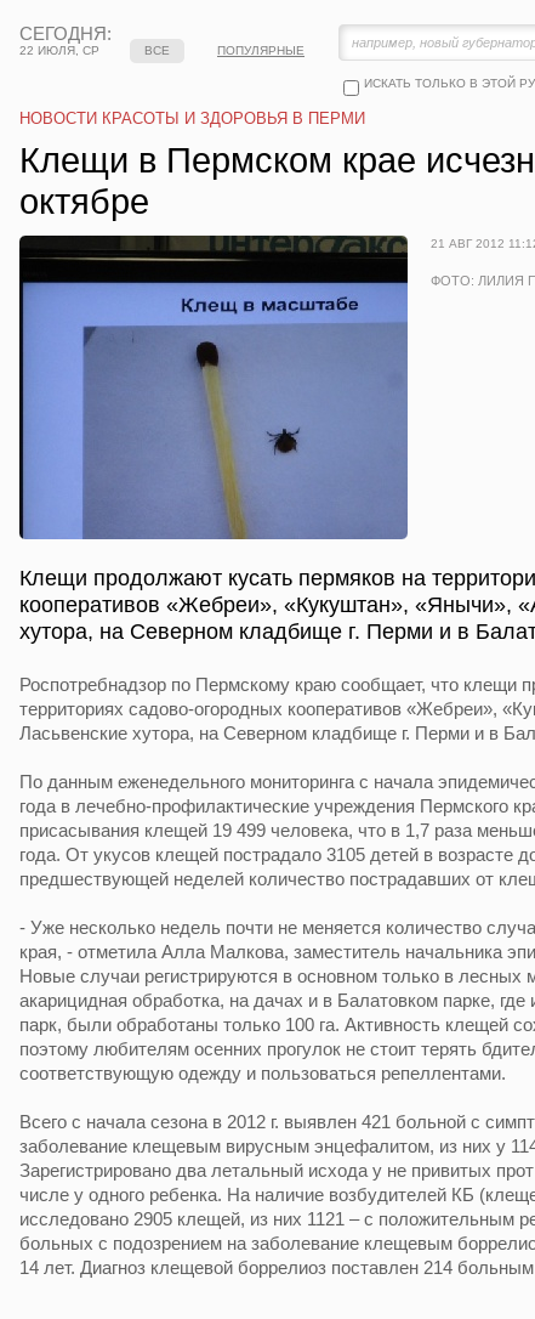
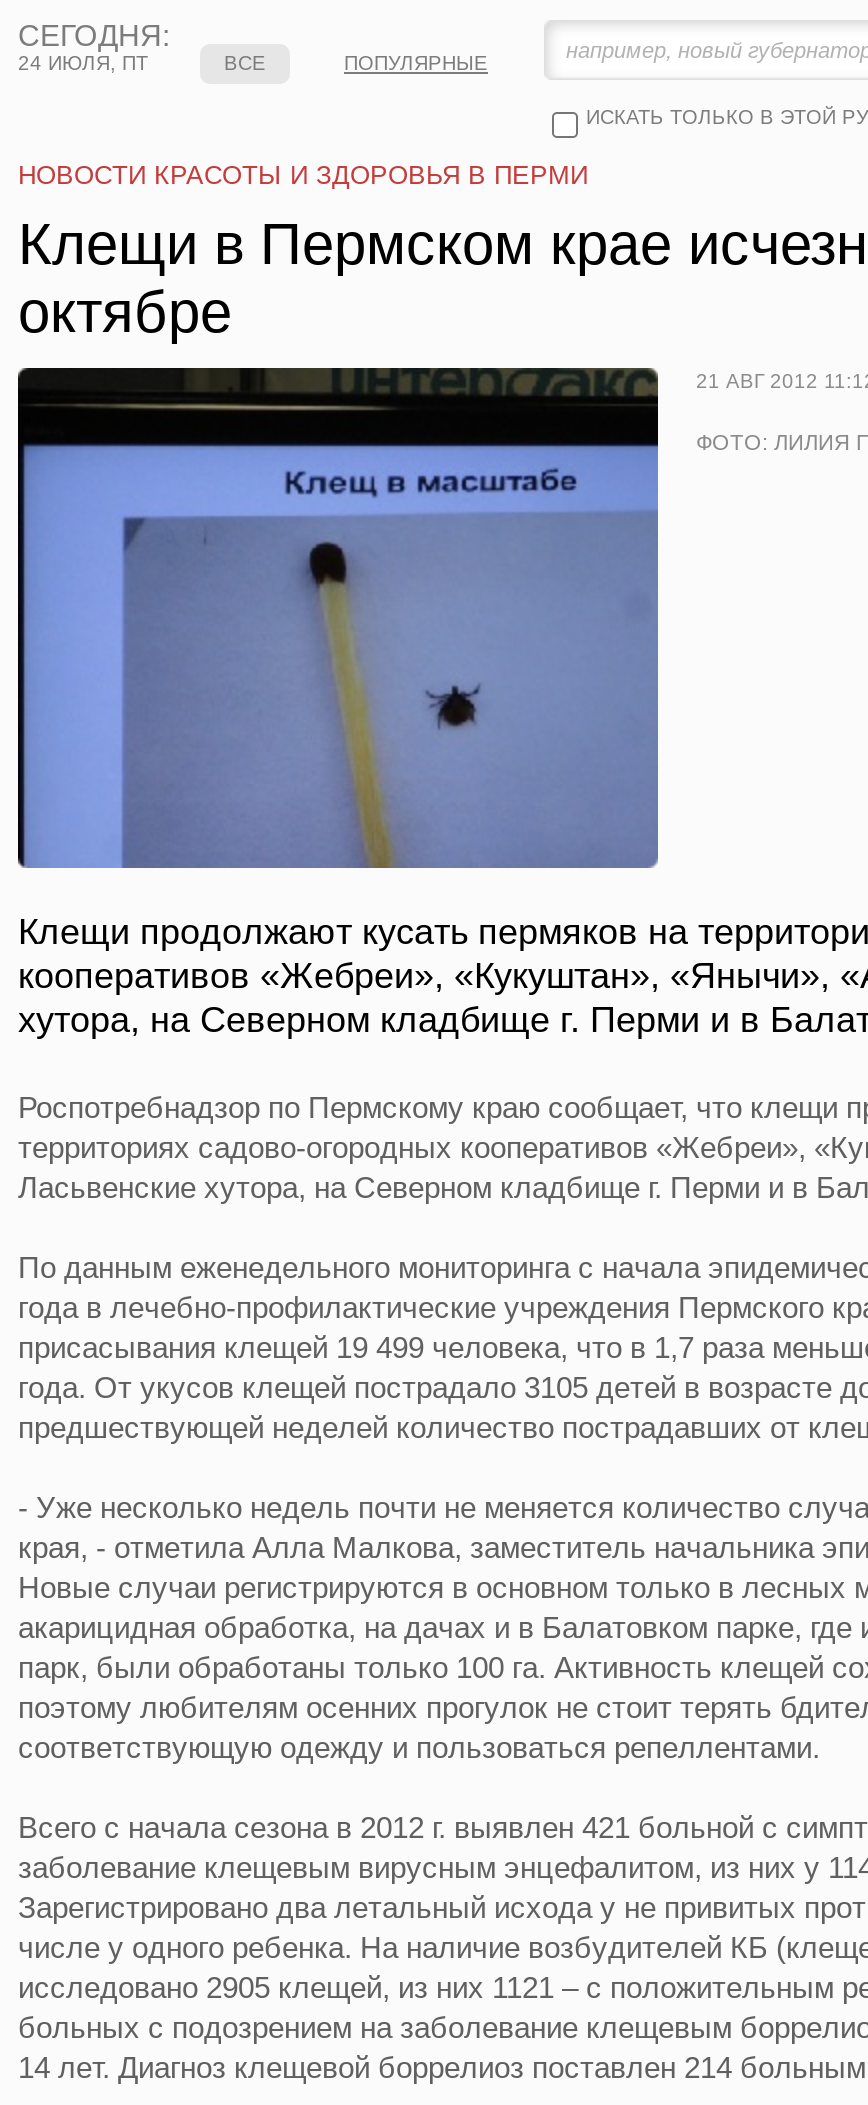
- 22 ИЮЛЯ, СР
+ 24 ИЮЛЯ, ПТ
